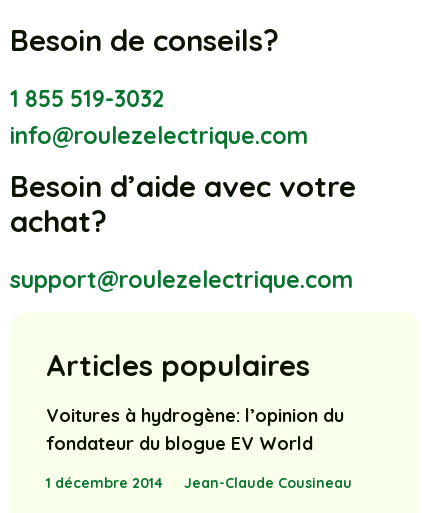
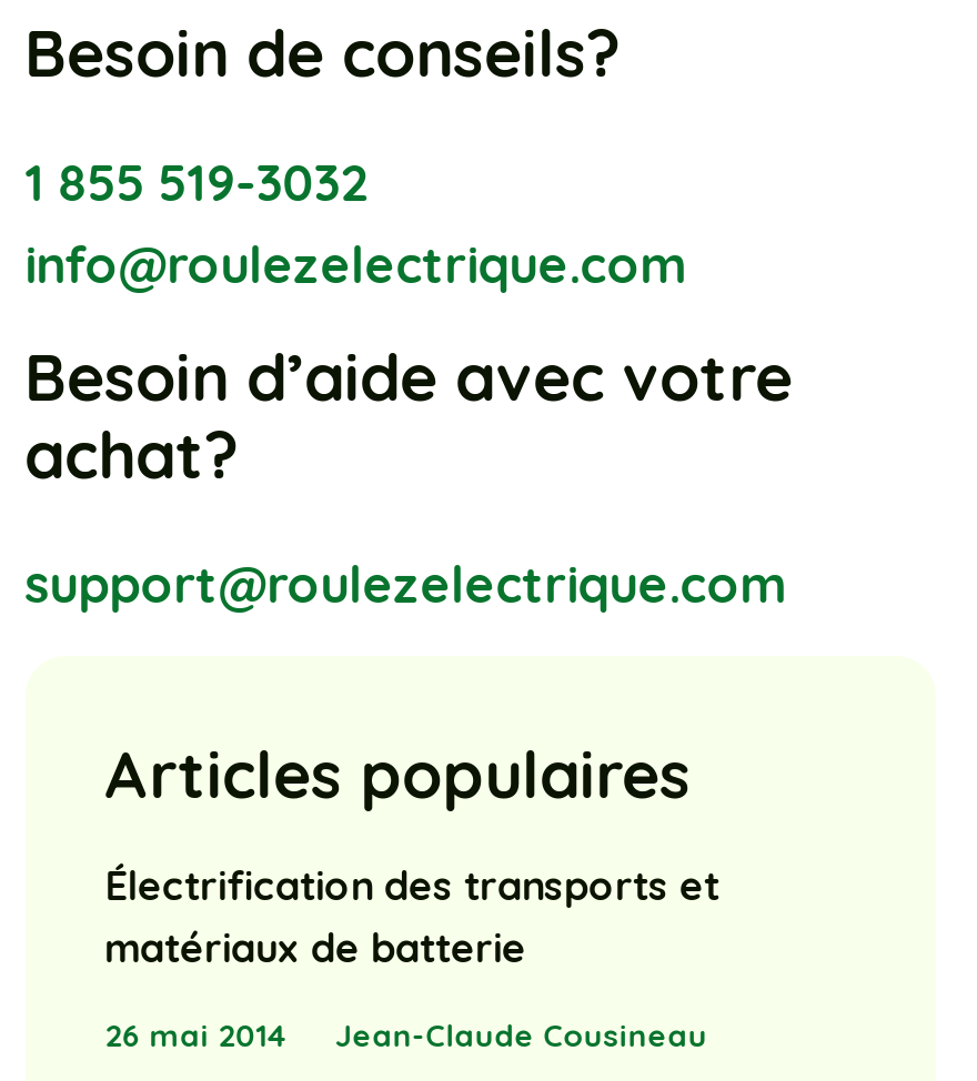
- Voitures à hydrogène: l’opinion du
- fondateur du blogue EV World
+ Électrification des transports et
+ matériaux de batterie

- 1 décembre 2014 Jean-Claude Cousineau
+ 26 mai 2014 Jean-Claude Cousineau
